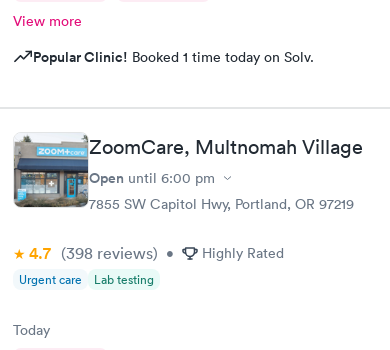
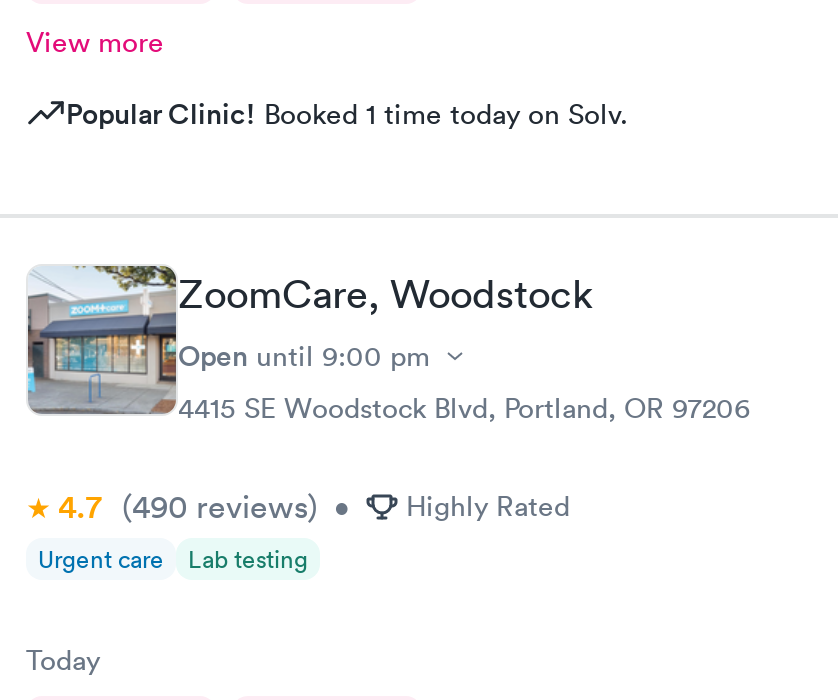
- [image]
- ZoomCare, Multnomah Village
- Open until 6:00 pm
- 7855 SW Capitol Hwy, Portland, OR 97219
+ [image]
+ ZoomCare, Woodstock
+ Open until 9:00 pm
+ 4415 SE Woodstock Blvd, Portland, OR 97206

- 4.7 (398 reviews) • Highly Rated
+ 4.7 (490 reviews) • Highly Rated
